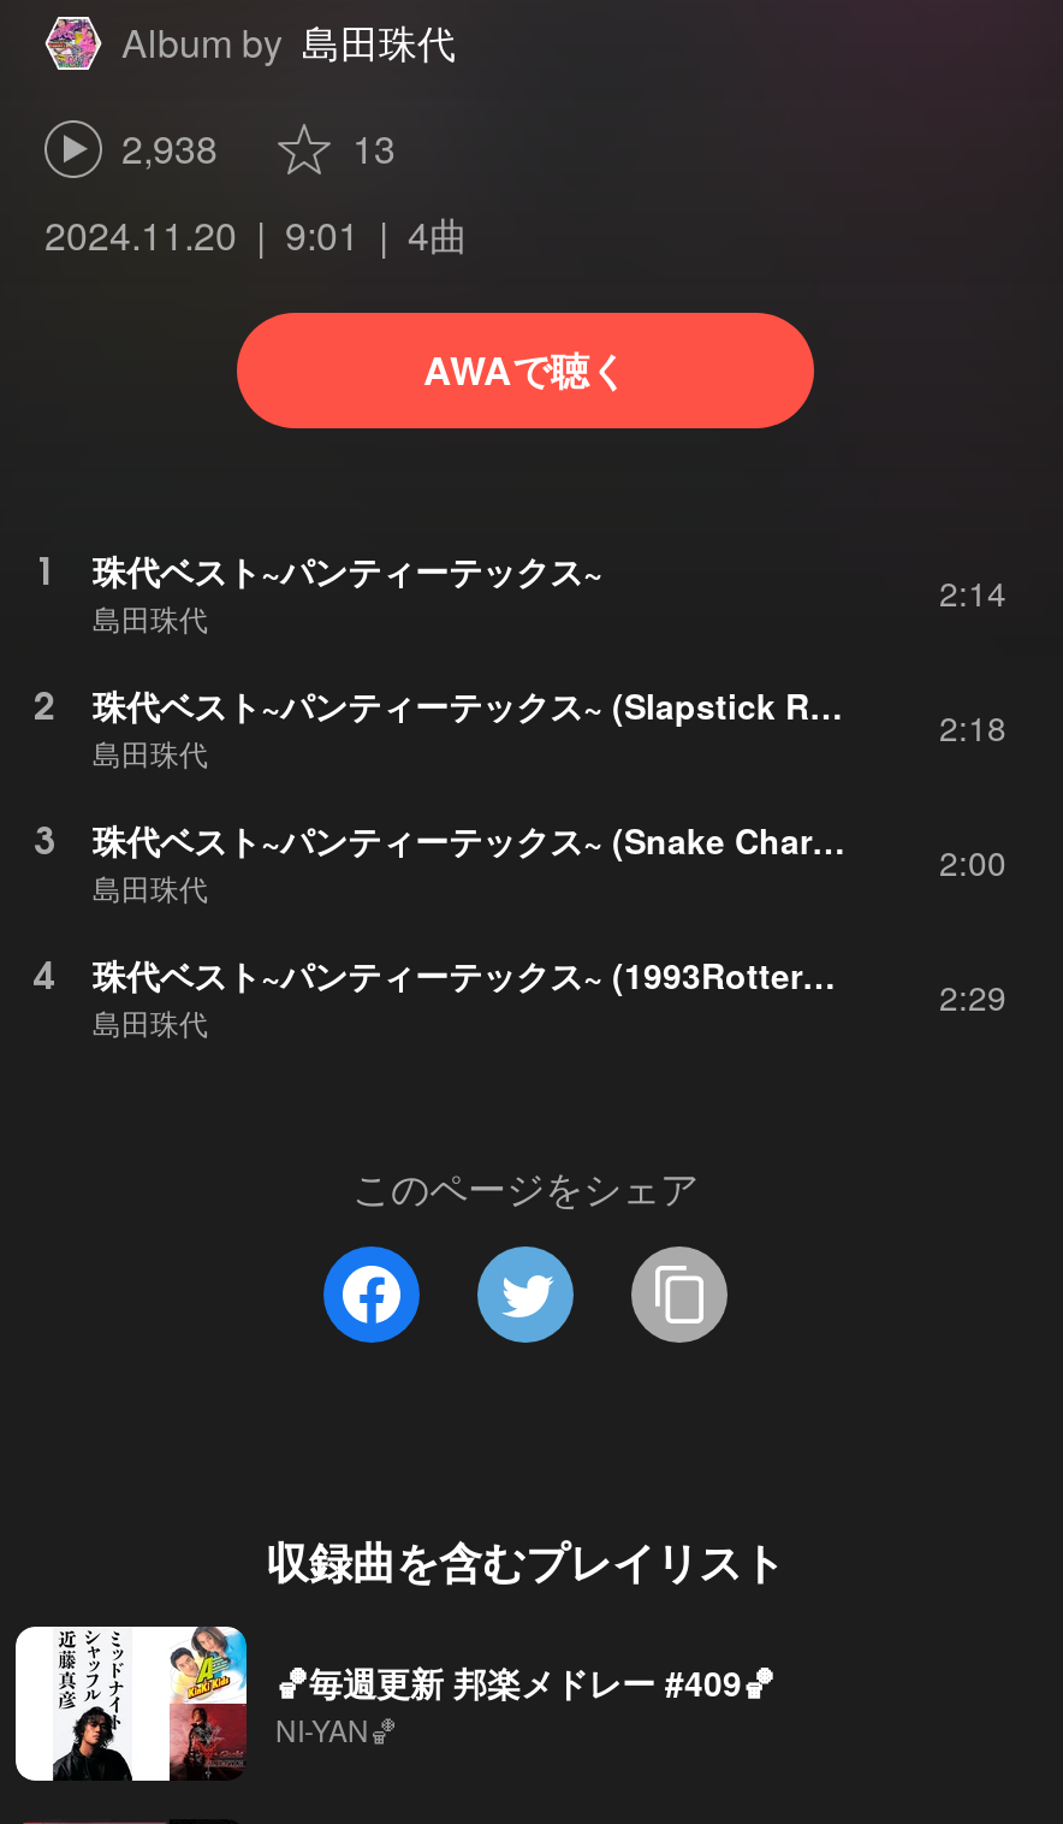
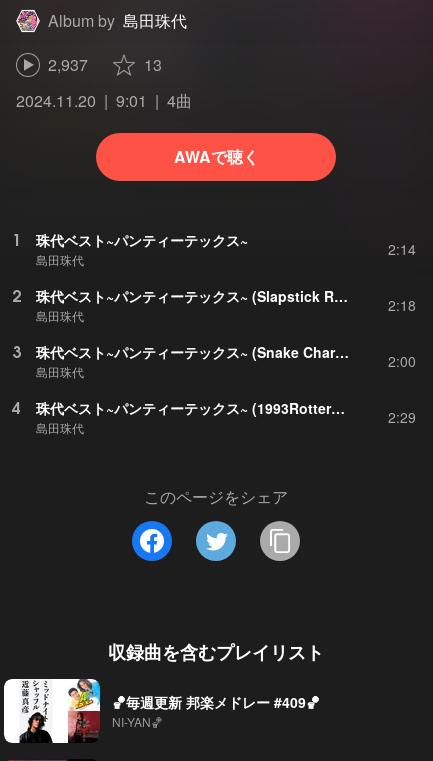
- 2,938
+ 2,937
